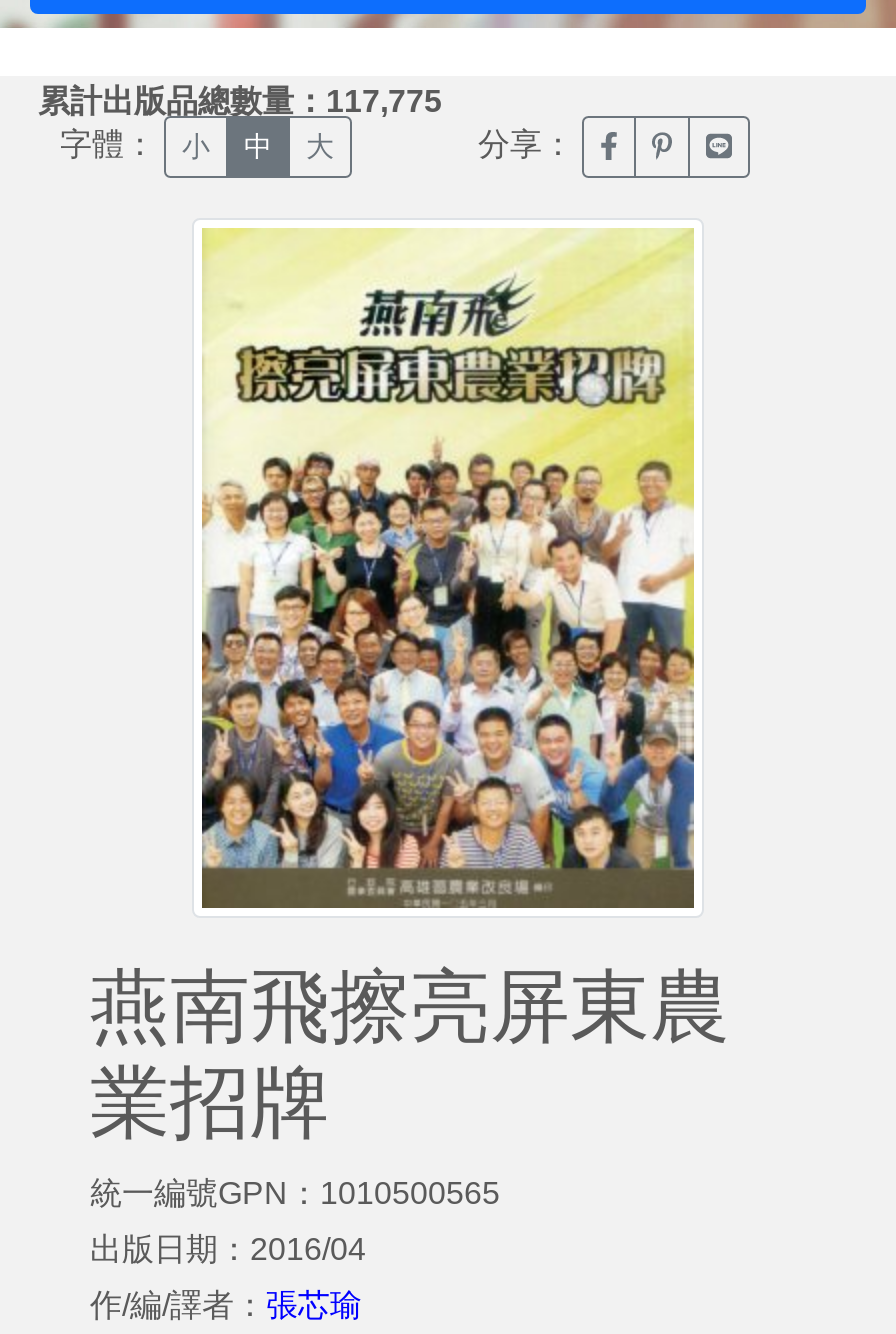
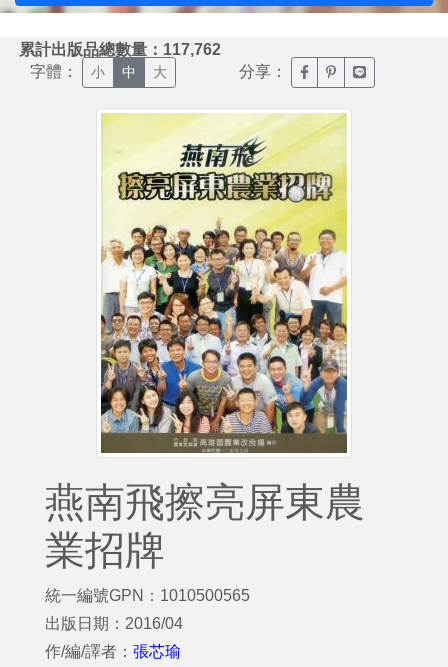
- 累計出版品總數量：117,775
+ 累計出版品總數量：117,762
